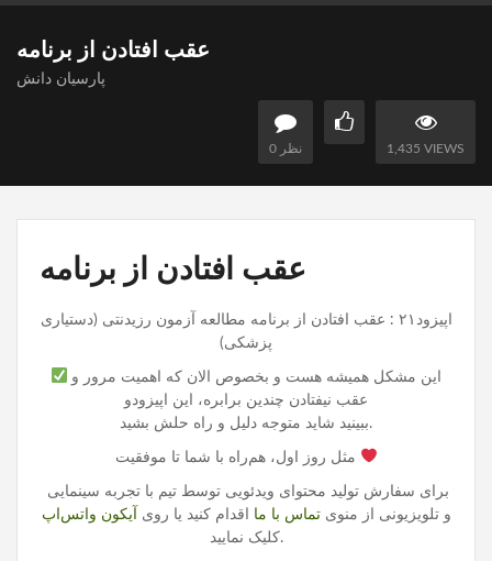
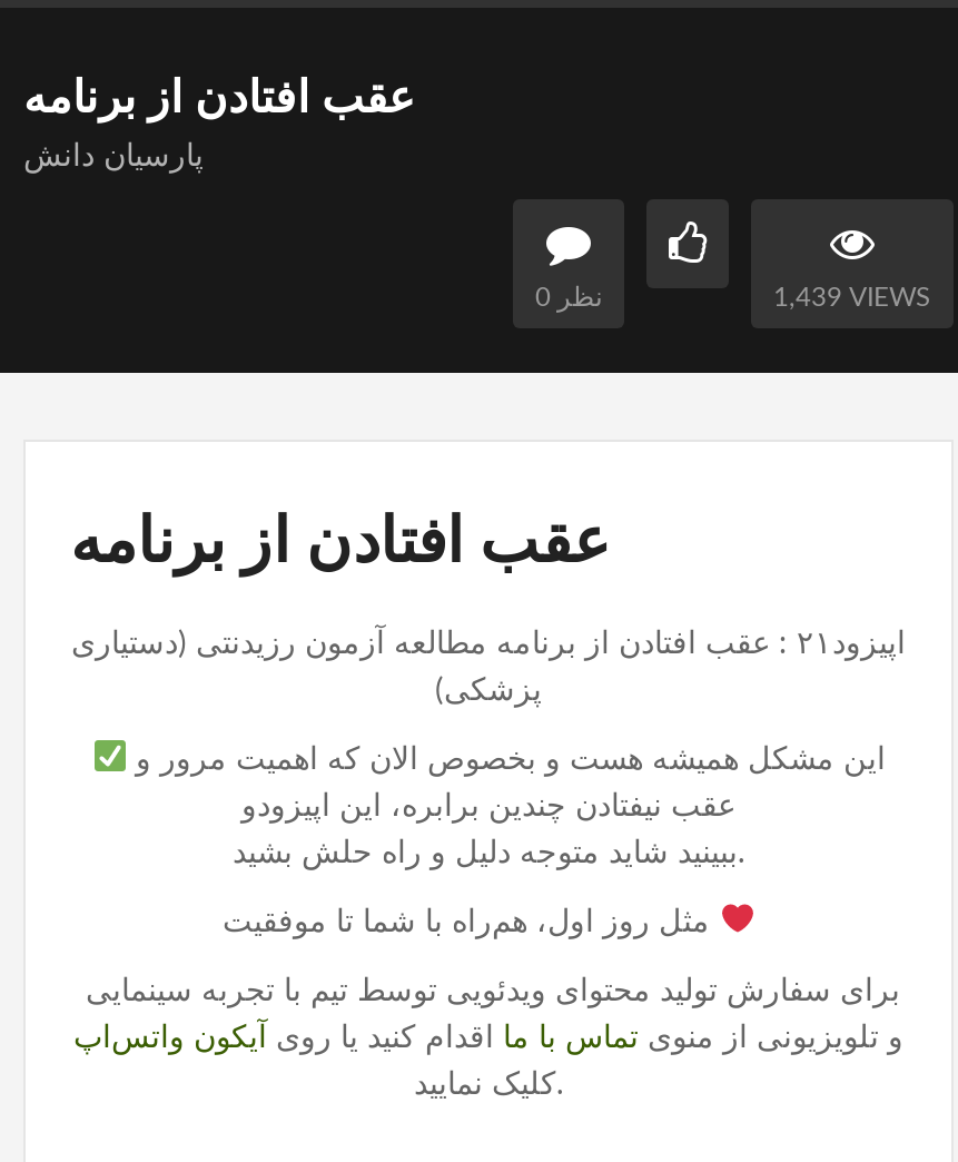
- 1,435 VIEWS
+ 1,439 VIEWS
